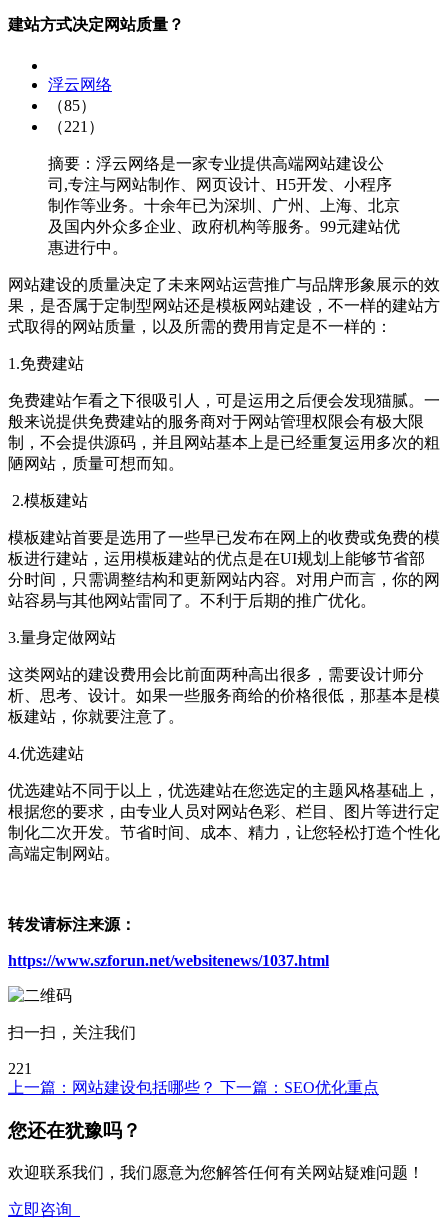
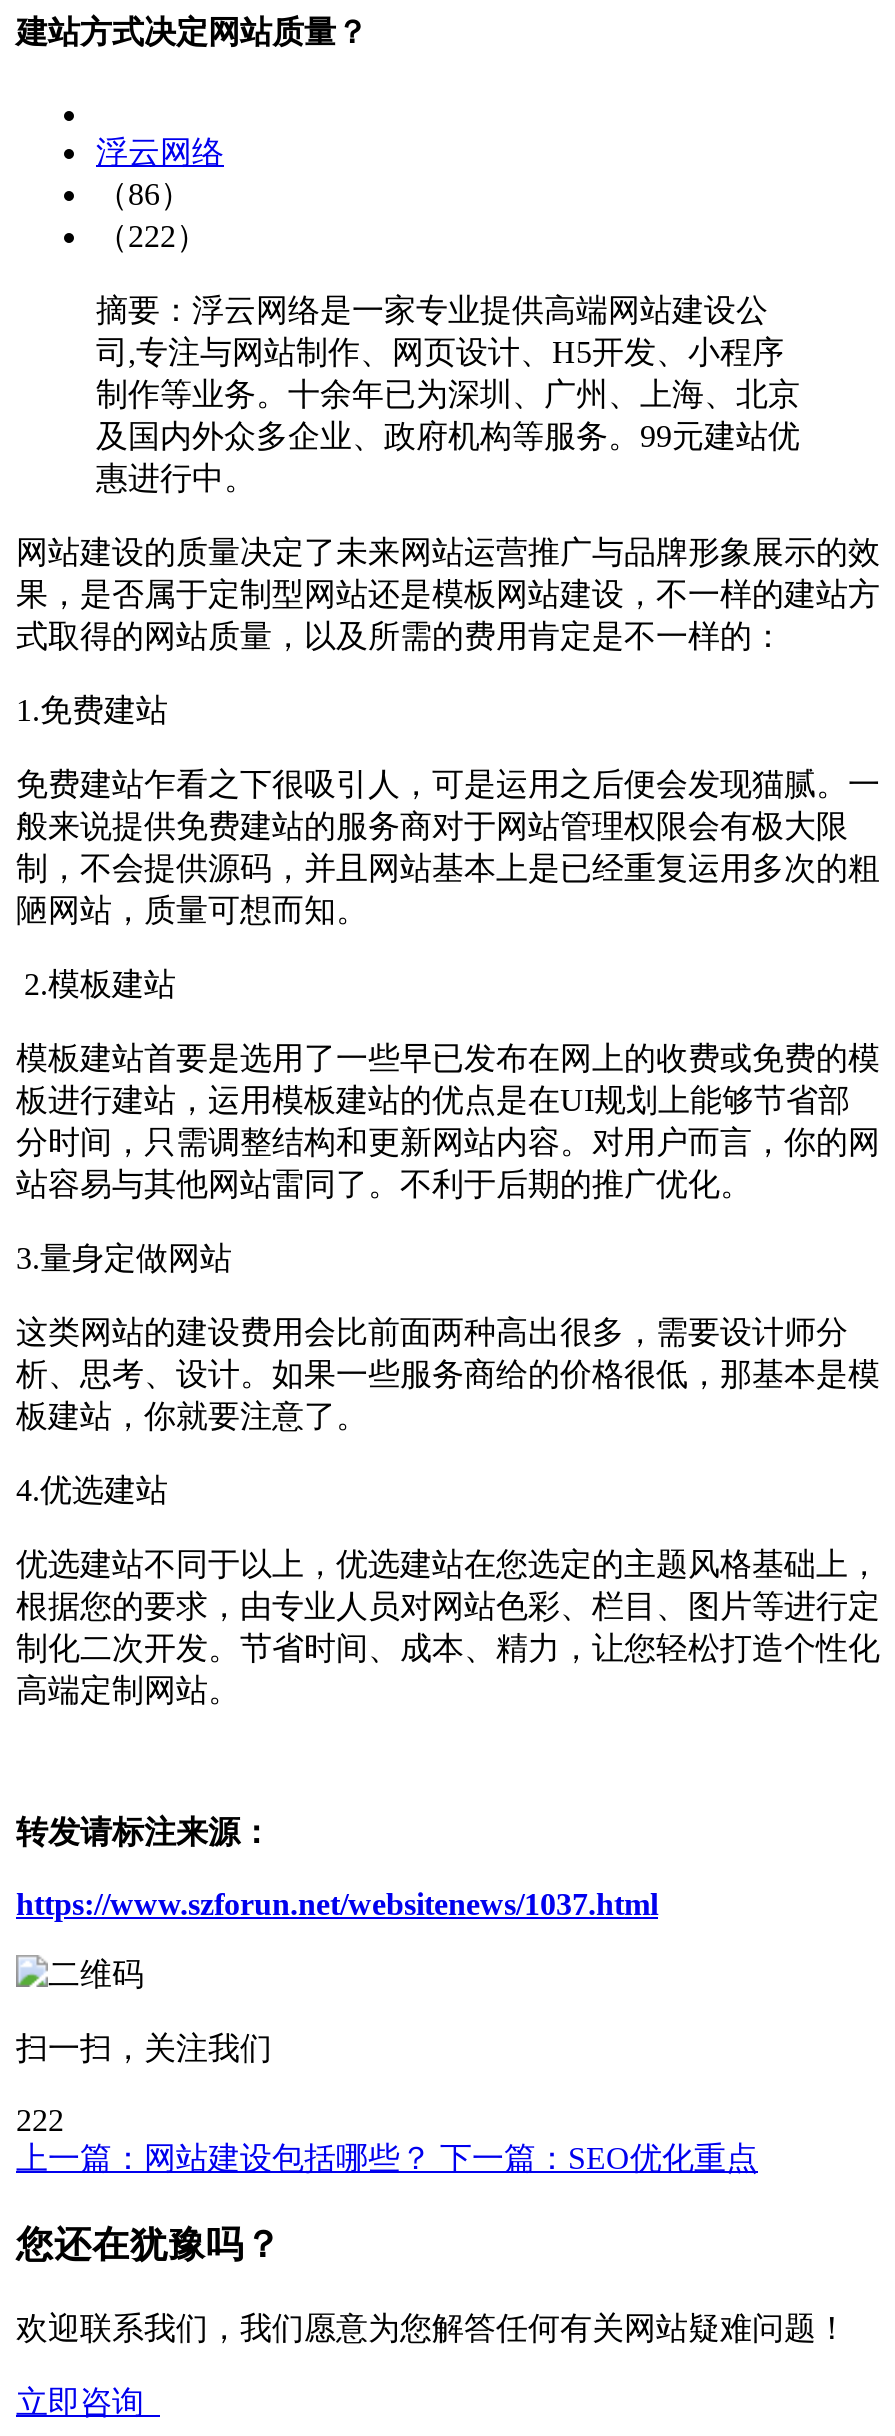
- （85）
+ （86）

- （221）
+ （222）

- 221
+ 222
